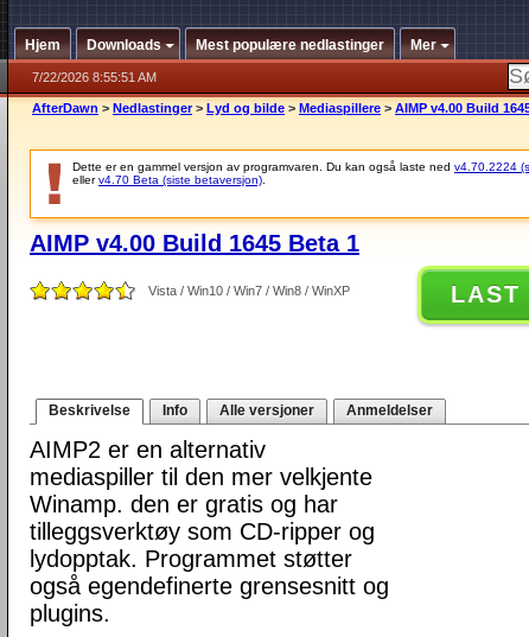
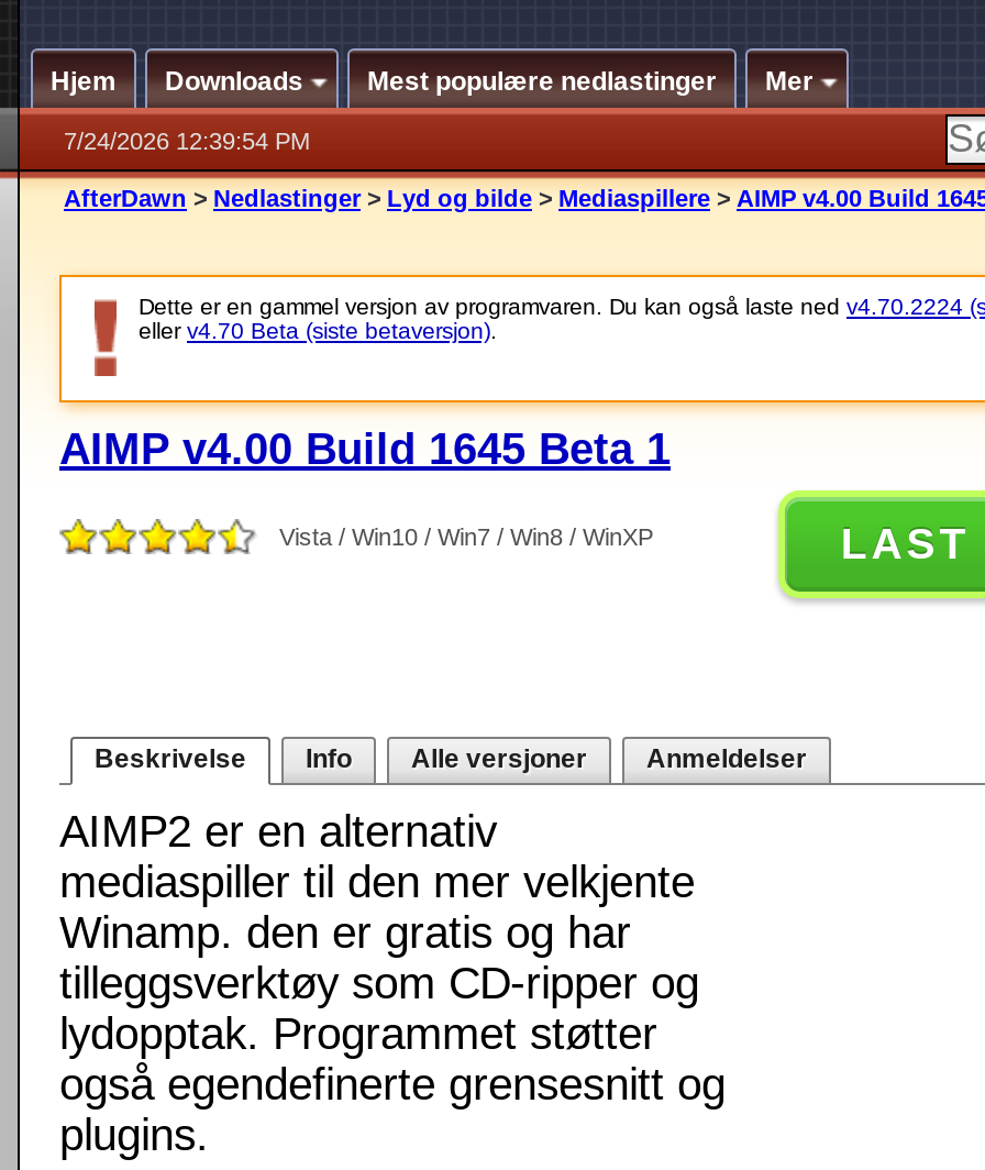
- 7/22/2026 8:55:51 AM
+ 7/24/2026 12:39:54 PM
